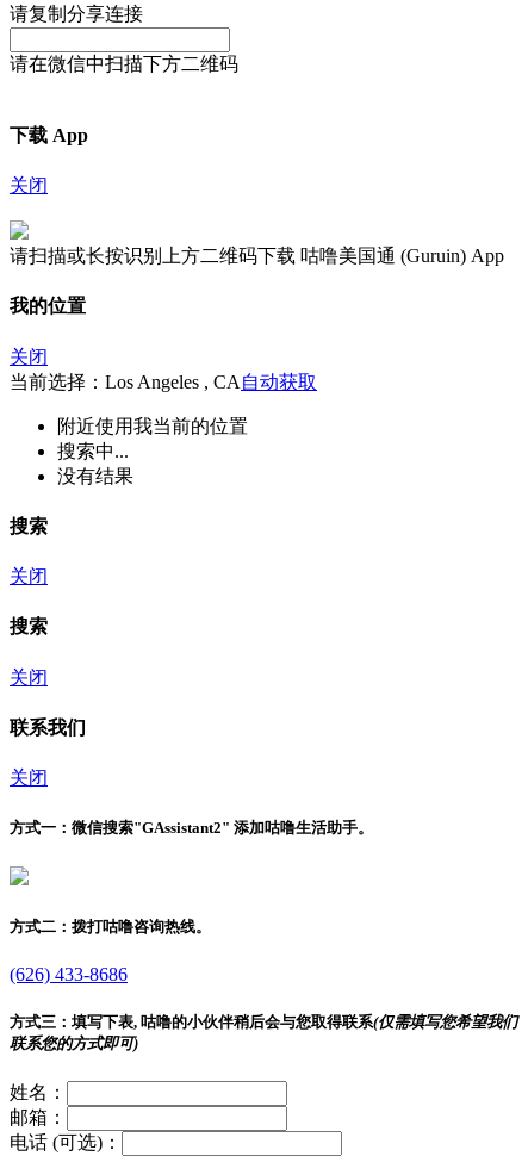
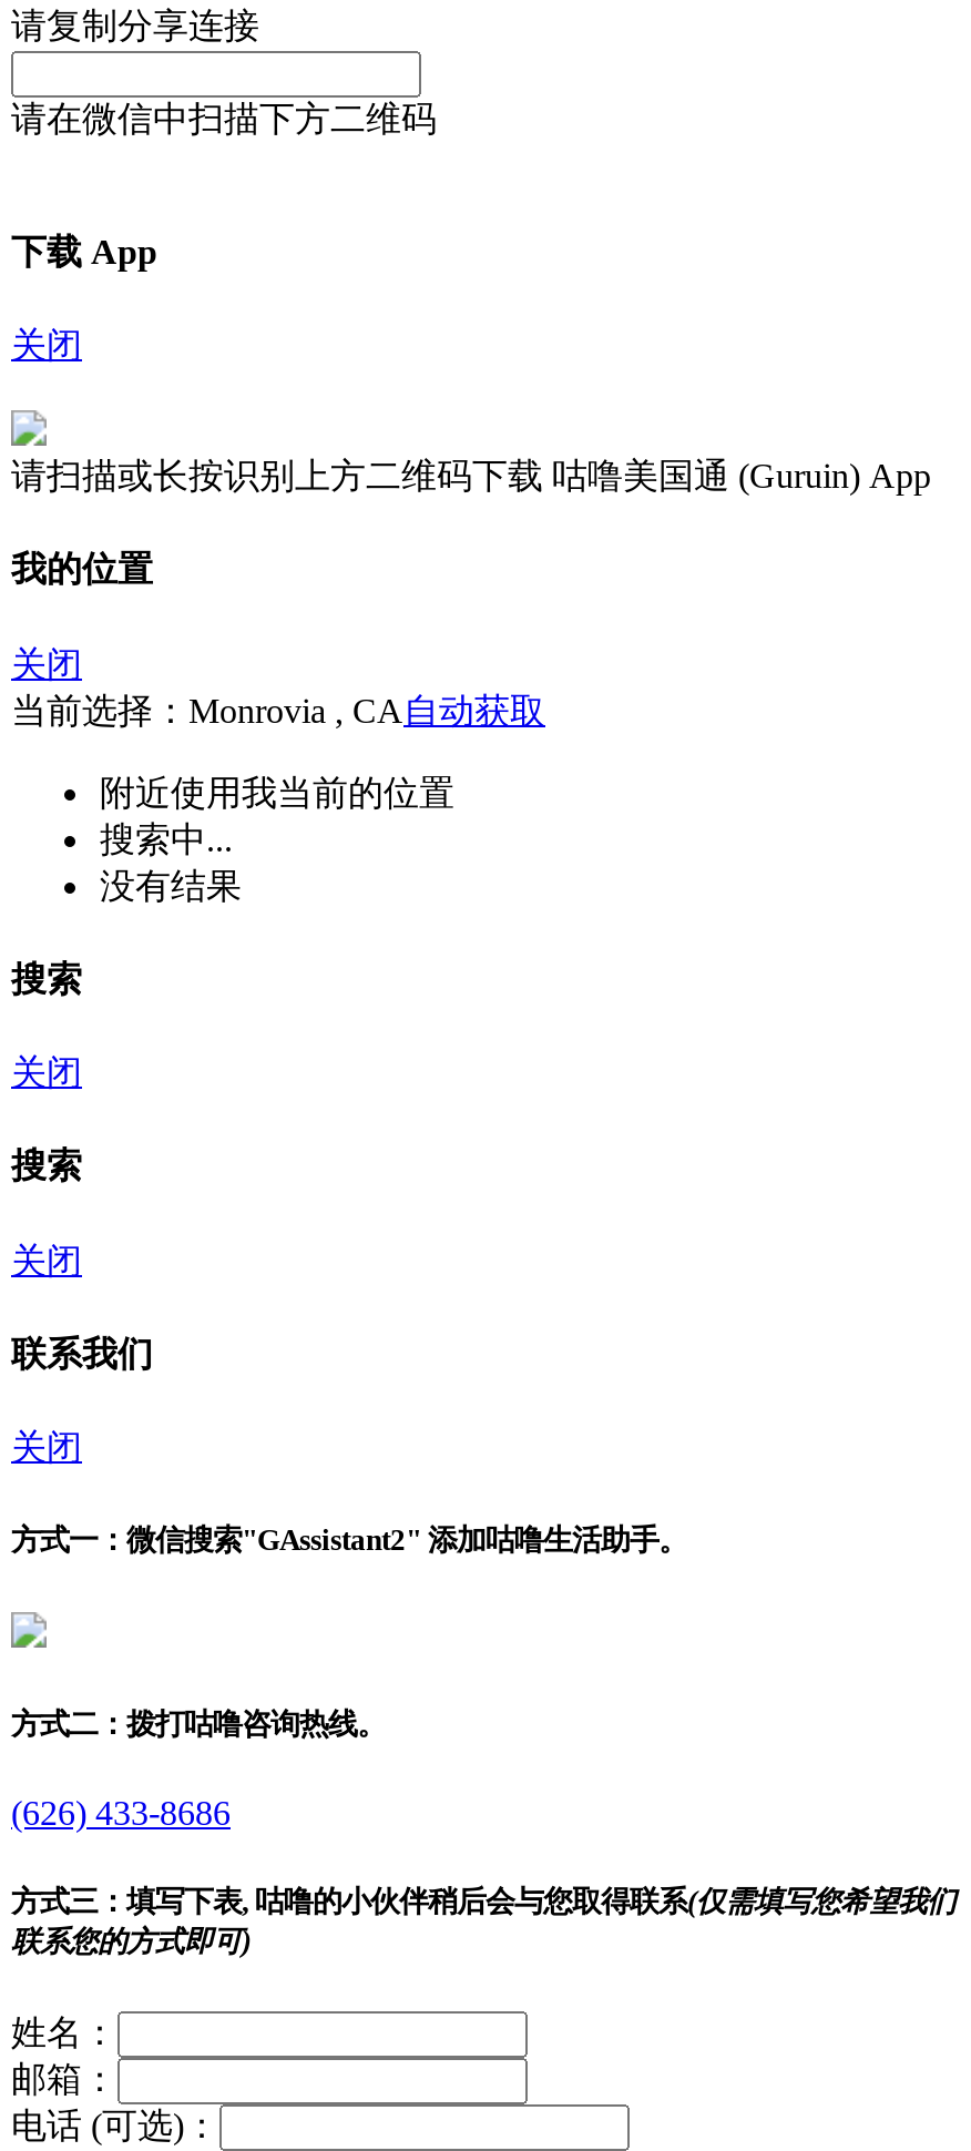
- 当前选择：Los Angeles , CA自动获取
+ 当前选择：Monrovia , CA自动获取
